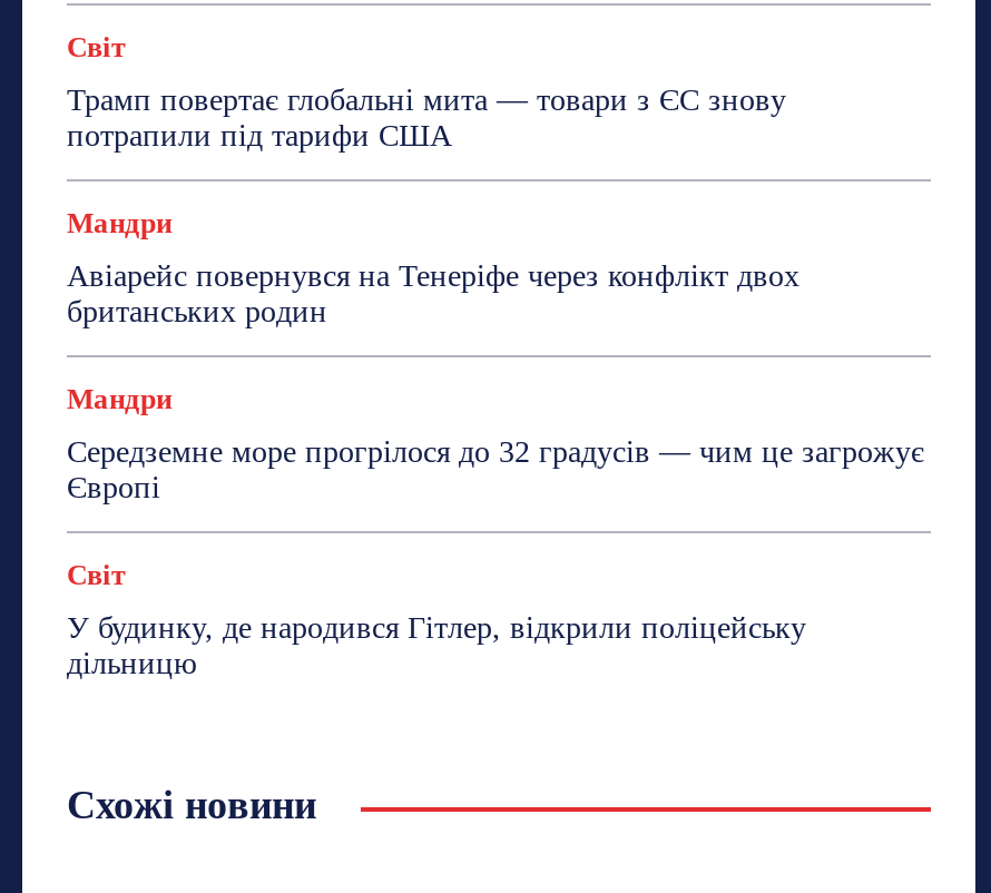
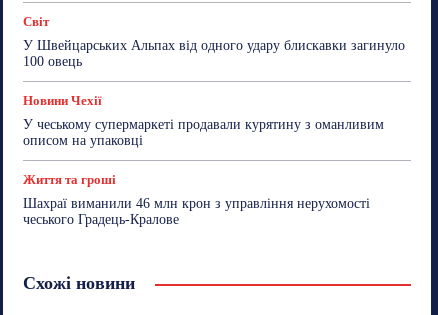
- Трамп повертає глобальні мита — товари з ЄС знову
- потрапили під тарифи США
- Мандри
- Авіарейс повернувся на Тенеріфе через конфлікт двох
- британських родин
- Мандри
- Середземне море прогрілося до 32 градусів — чим це загрожує
- Європі
- Світ
- У будинку, де народився Гітлер, відкрили поліцейську
- дільницю
+ У Швейцарських Альпах від одного удару блискавки загинуло
+ 100 овець
+ Новини Чехії
+ У чеському супермаркеті продавали курятину з оманливим
+ описом на упаковці
+ Життя та гроші
+ Шахраї виманили 46 млн крон з управління нерухомості
+ чеського Градець-Кралове
